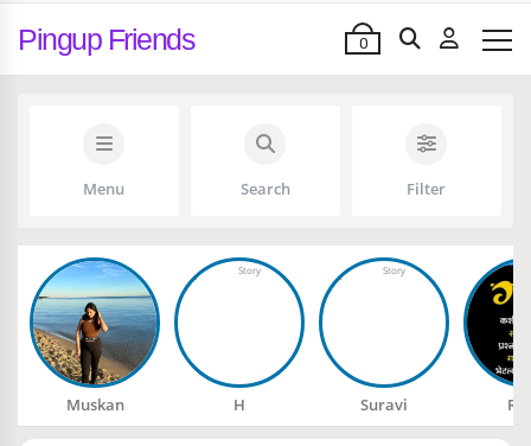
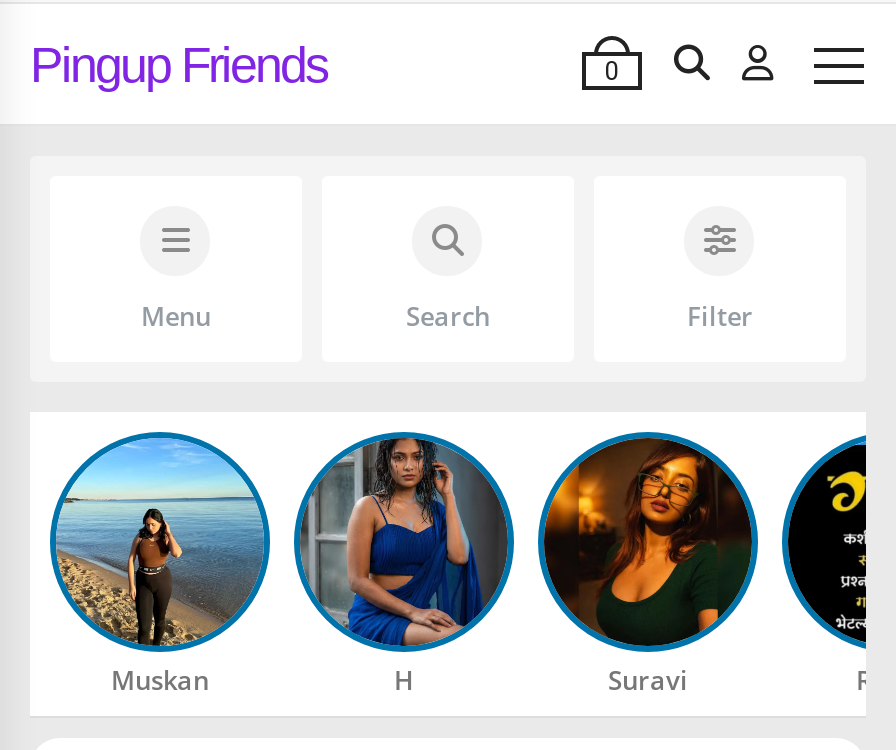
- [image]
+ [image]

- [image]
+ [image]
